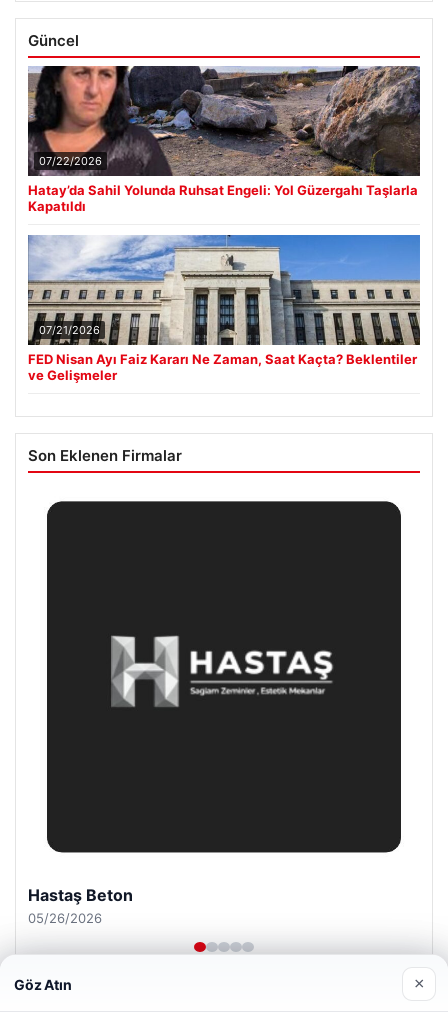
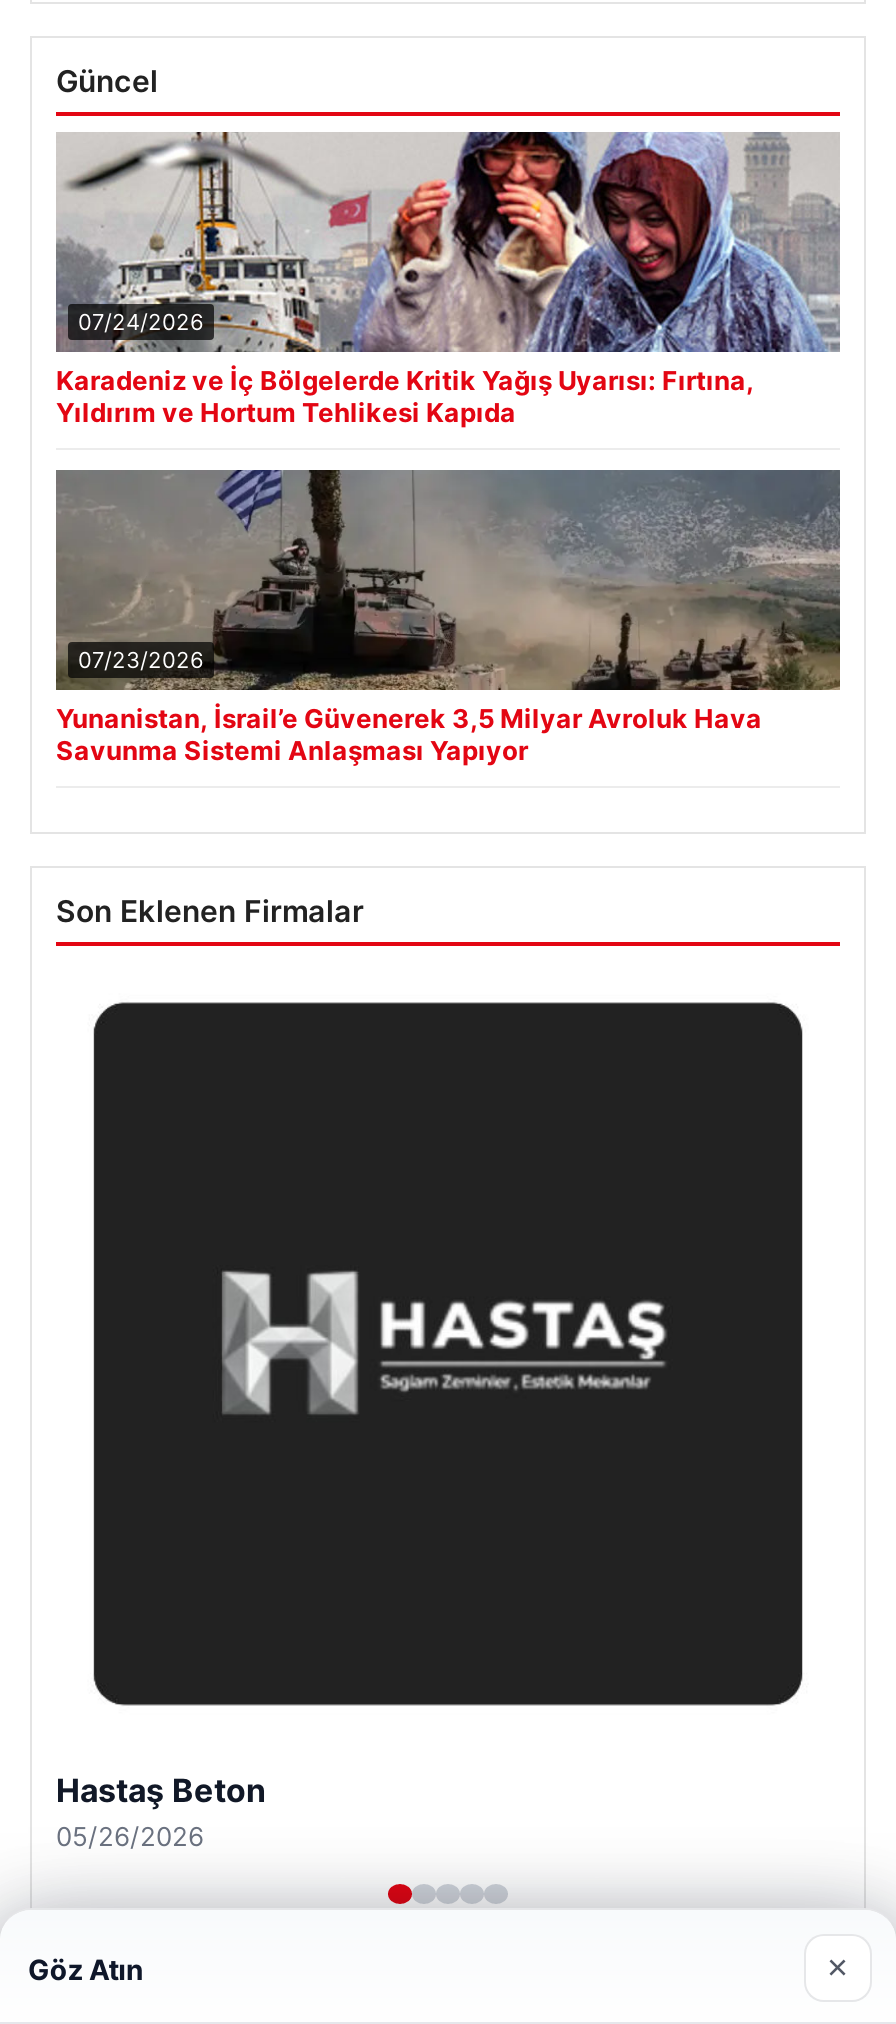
- [image]
- 07/22/2026
+ [image]
+ 07/24/2026

- Hatay’da Sahil Yolunda Ruhsat Engeli: Yol Güzergahı Taşlarla
- Kapatıldı
+ Karadeniz ve İç Bölgelerde Kritik Yağış Uyarısı: Fırtına,
+ Yıldırım ve Hortum Tehlikesi Kapıda

- [image]
- 07/21/2026
+ [image]
+ 07/23/2026

- FED Nisan Ayı Faiz Kararı Ne Zaman, Saat Kaçta? Beklentiler
- ve Gelişmeler
+ Yunanistan, İsrail’e Güvenerek 3,5 Milyar Avroluk Hava
+ Savunma Sistemi Anlaşması Yapıyor
